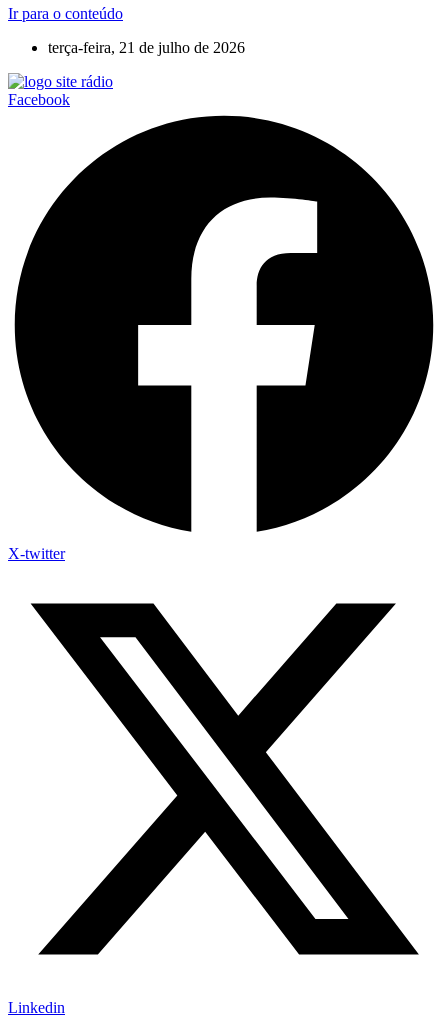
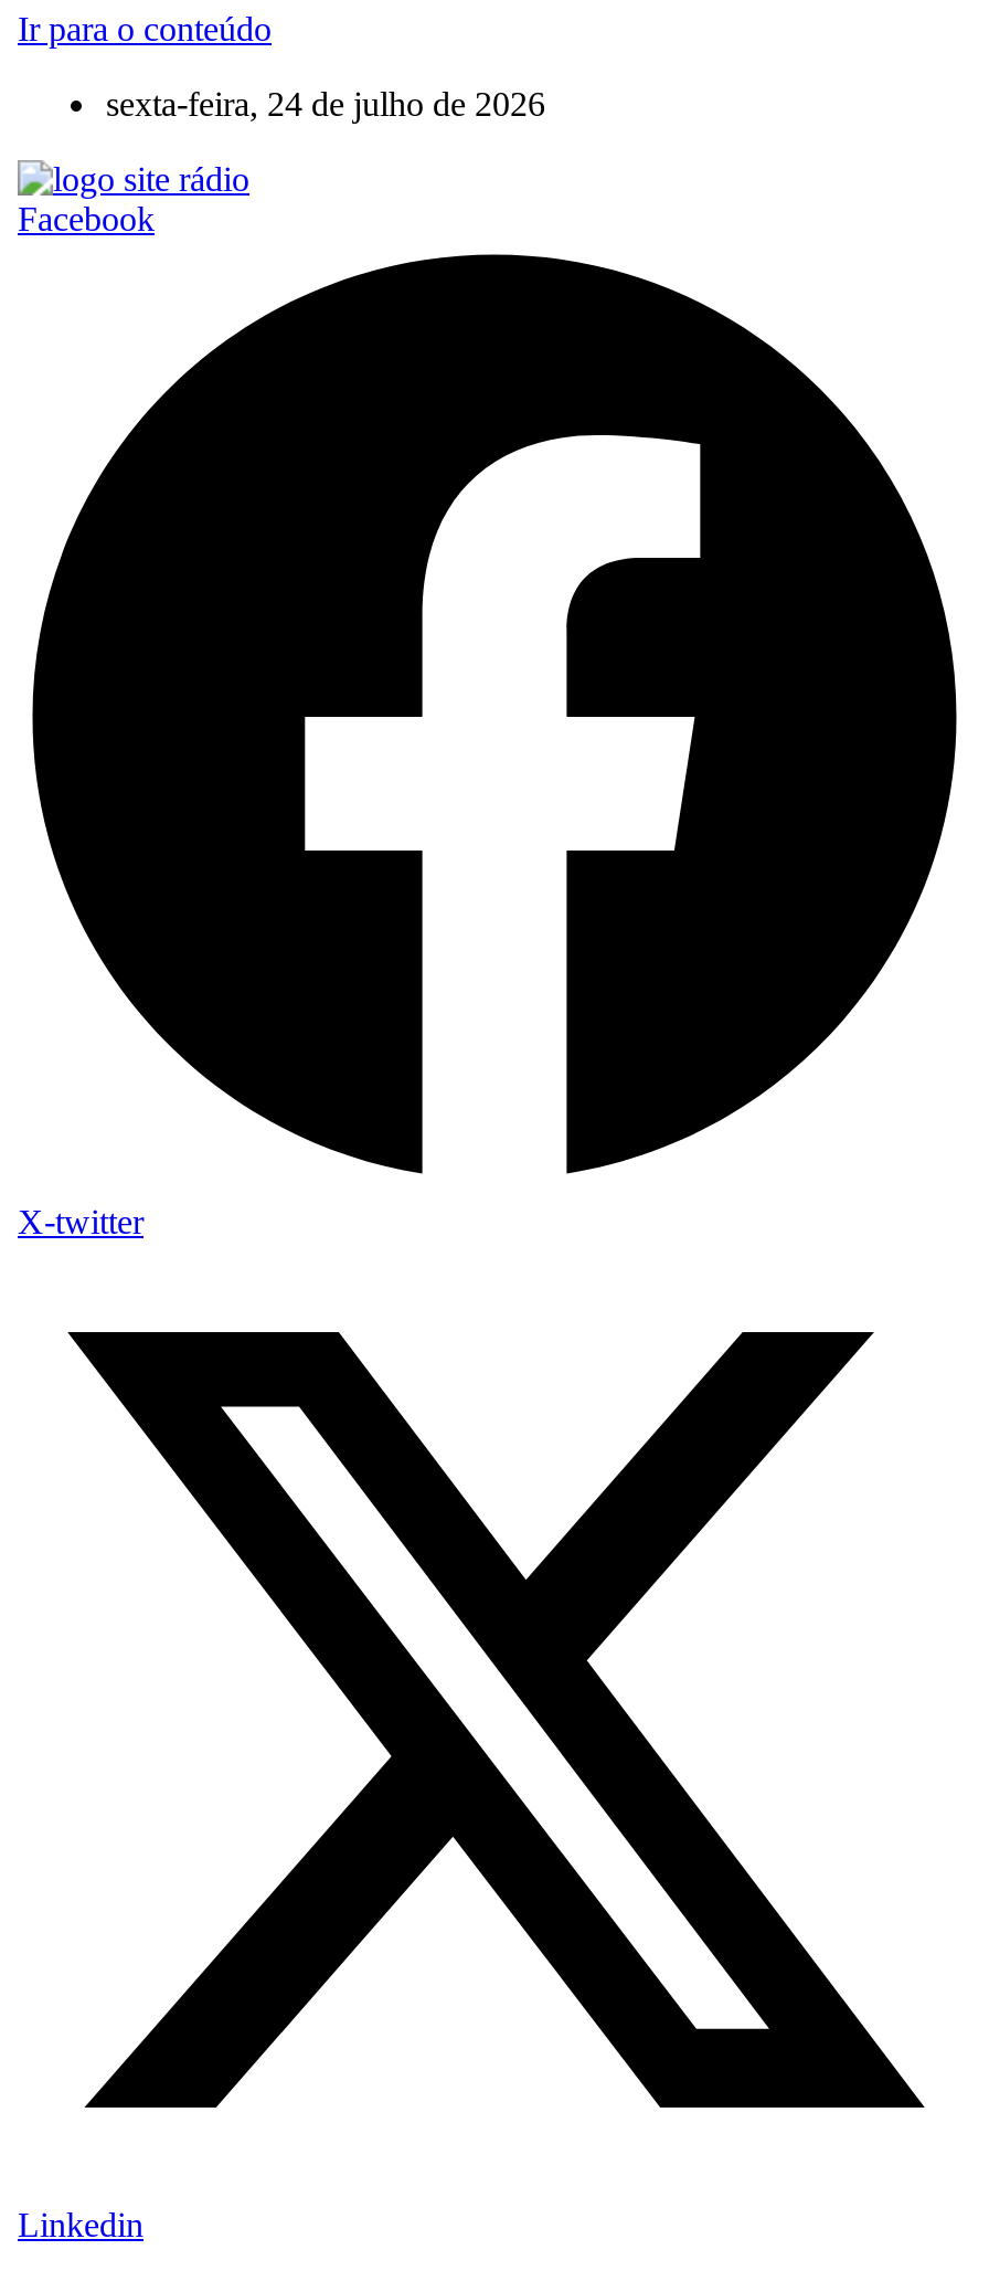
- terça-feira, 21 de julho de 2026
+ sexta-feira, 24 de julho de 2026
